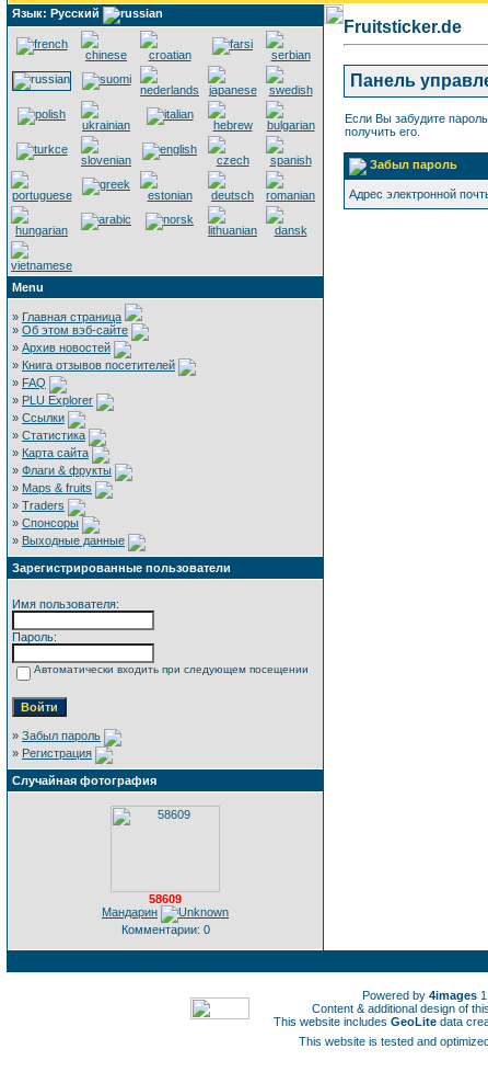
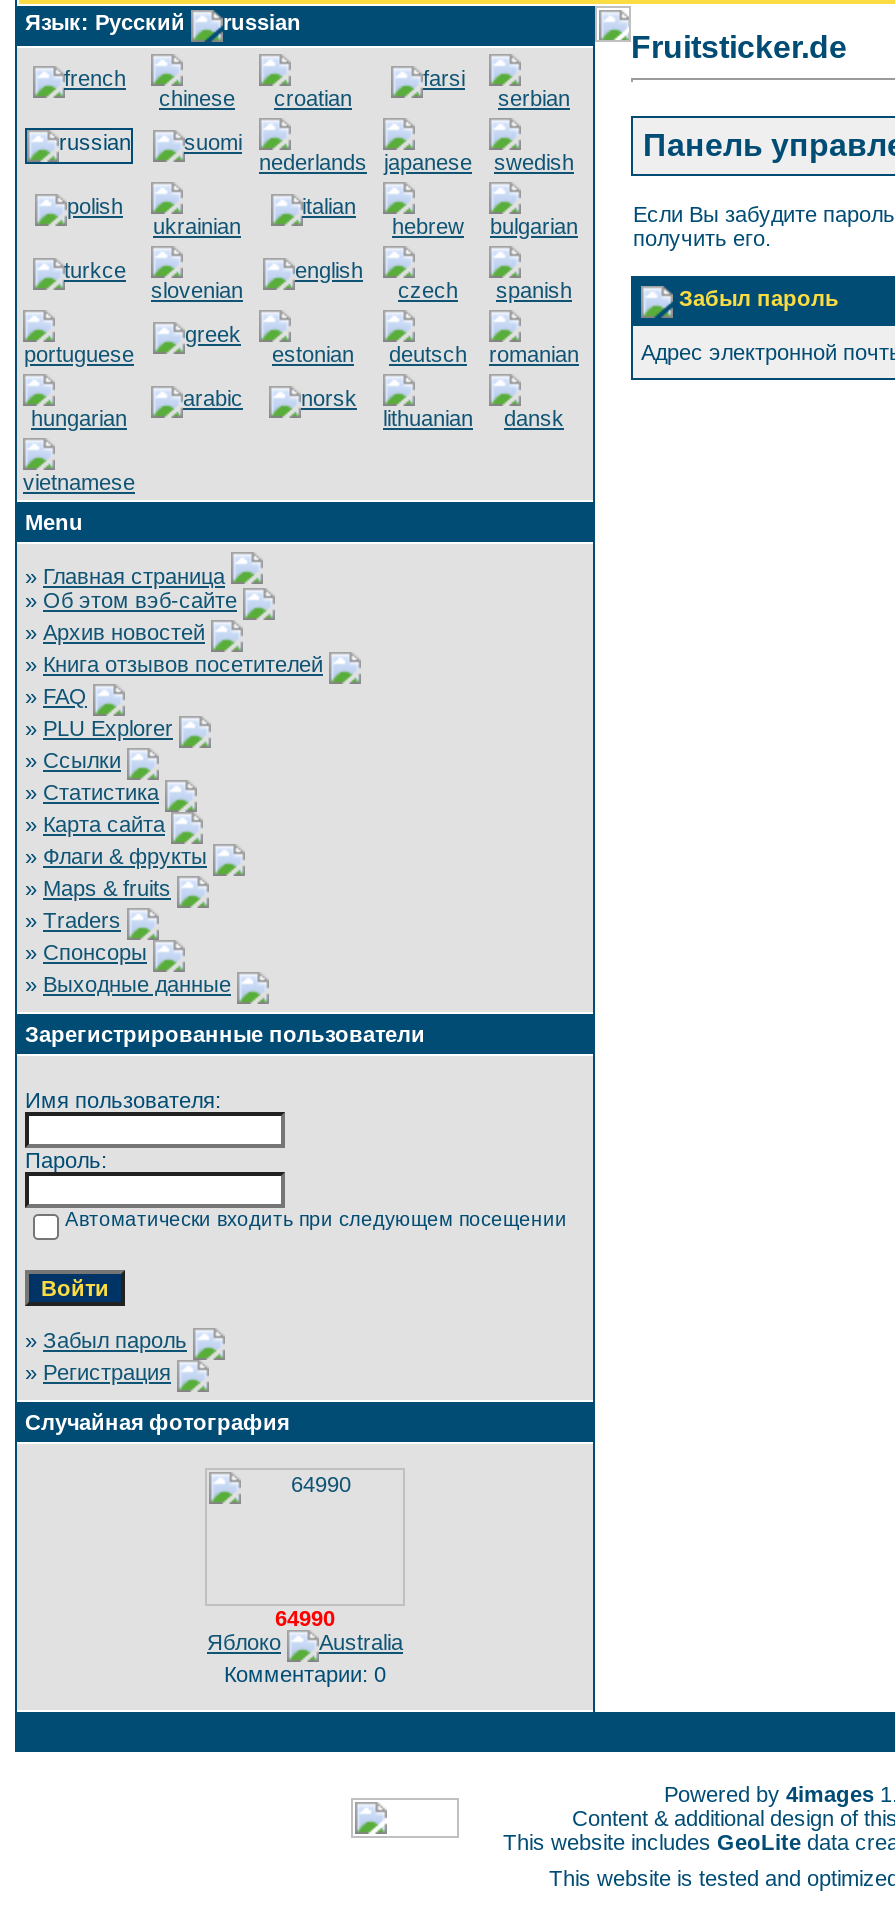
- 58609
- Мандарин
+ 64990
+ Яблоко
